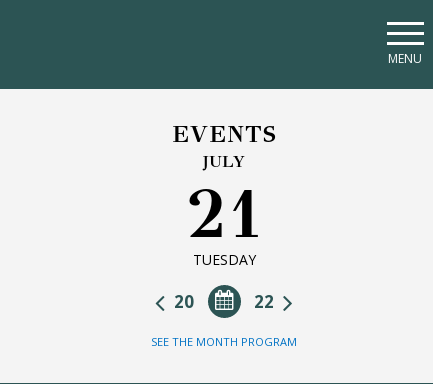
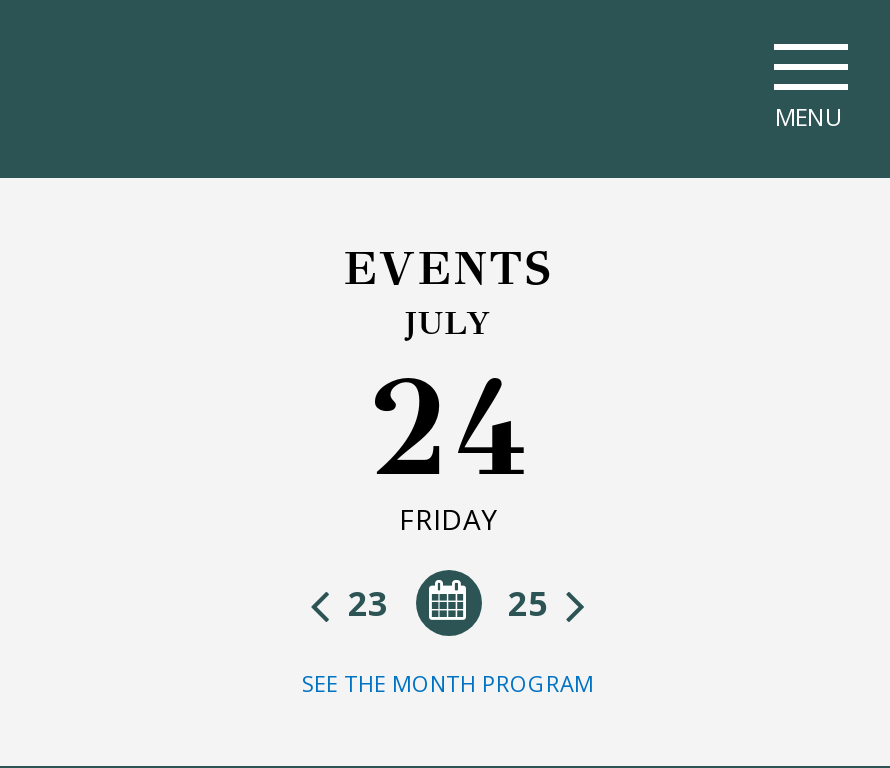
- 21
- TUESDAY
+ 24
+ FRIDAY

- 22
- 20
+ 25
+ 23
